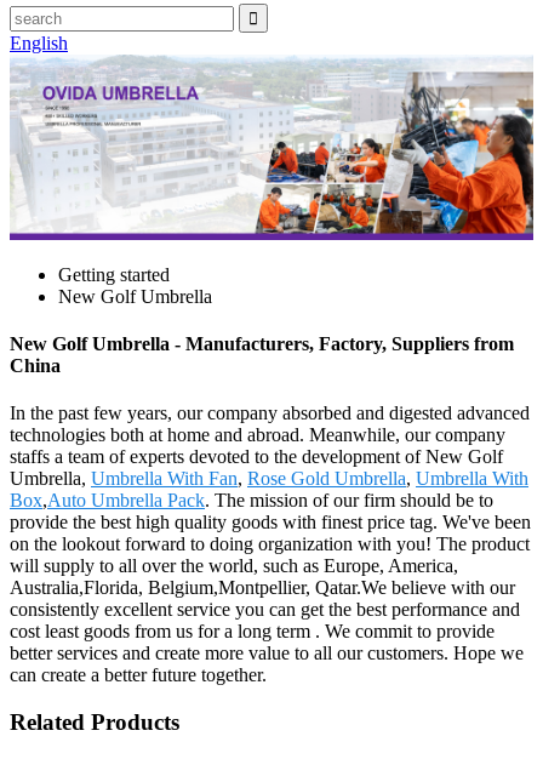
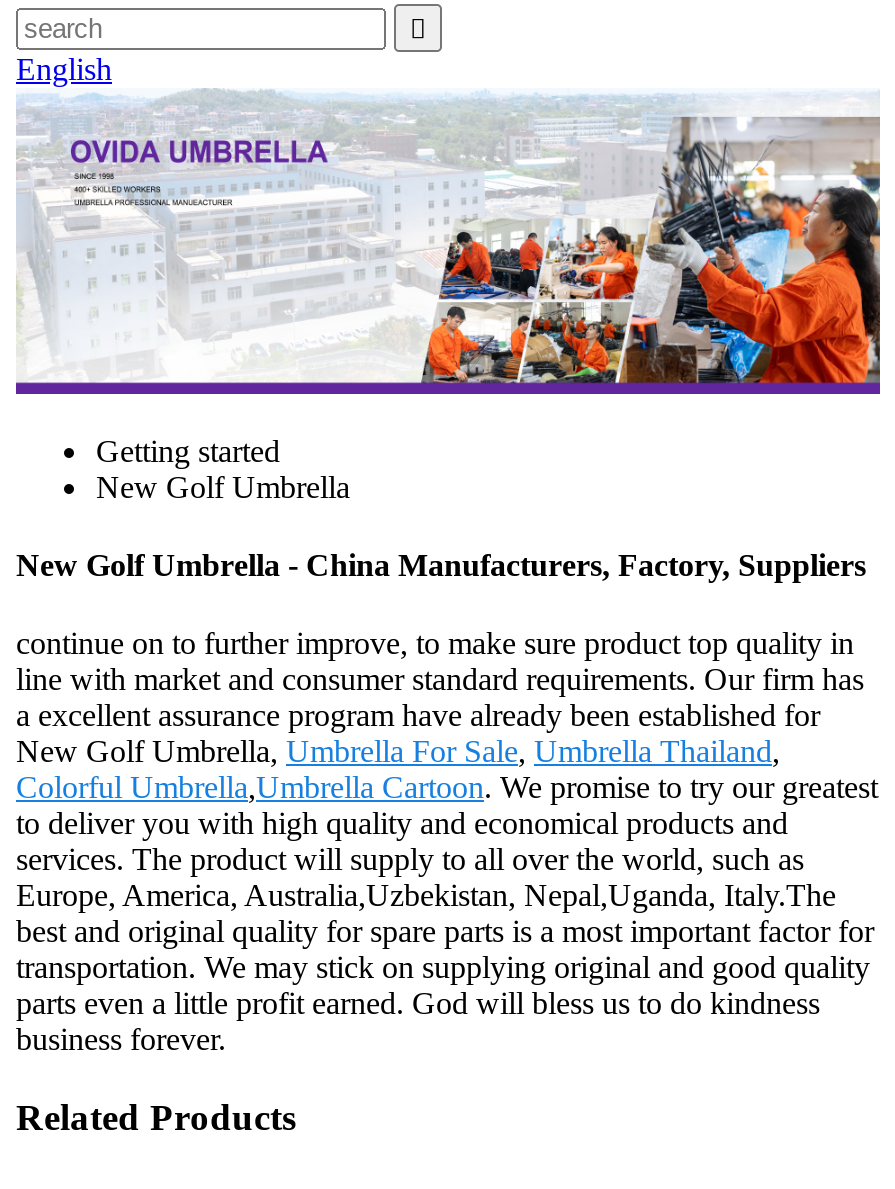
- New Golf Umbrella - Manufacturers, Factory, Suppliers from
- China
+ New Golf Umbrella - China Manufacturers, Factory, Suppliers

- In the past few years, our company absorbed and digested advanced
- technologies both at home and abroad. Meanwhile, our company
- staffs a team of experts devoted to the development of New Golf
- Umbrella, Umbrella With Fan, Rose Gold Umbrella, Umbrella With
- Box,Auto Umbrella Pack. The mission of our firm should be to
- provide the best high quality goods with finest price tag. We've been
- on the lookout forward to doing organization with you! The product
- will supply to all over the world, such as Europe, America,
- Australia,Florida, Belgium,Montpellier, Qatar.We believe with our
- consistently excellent service you can get the best performance and
- cost least goods from us for a long term . We commit to provide
- better services and create more value to all our customers. Hope we
- can create a better future together.
+ continue on to further improve, to make sure product top quality in
+ line with market and consumer standard requirements. Our firm has
+ a excellent assurance program have already been established for
+ New Golf Umbrella, Umbrella For Sale, Umbrella Thailand,
+ Colorful Umbrella,Umbrella Cartoon. We promise to try our greatest
+ to deliver you with high quality and economical products and
+ services. The product will supply to all over the world, such as
+ Europe, America, Australia,Uzbekistan, Nepal,Uganda, Italy.The
+ best and original quality for spare parts is a most important factor for
+ transportation. We may stick on supplying original and good quality
+ parts even a little profit earned. God will bless us to do kindness
+ business forever.
